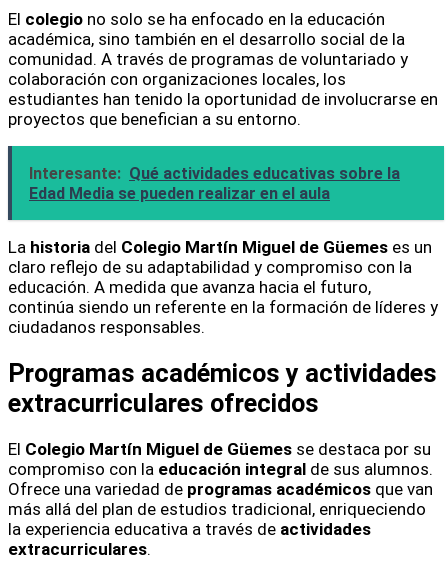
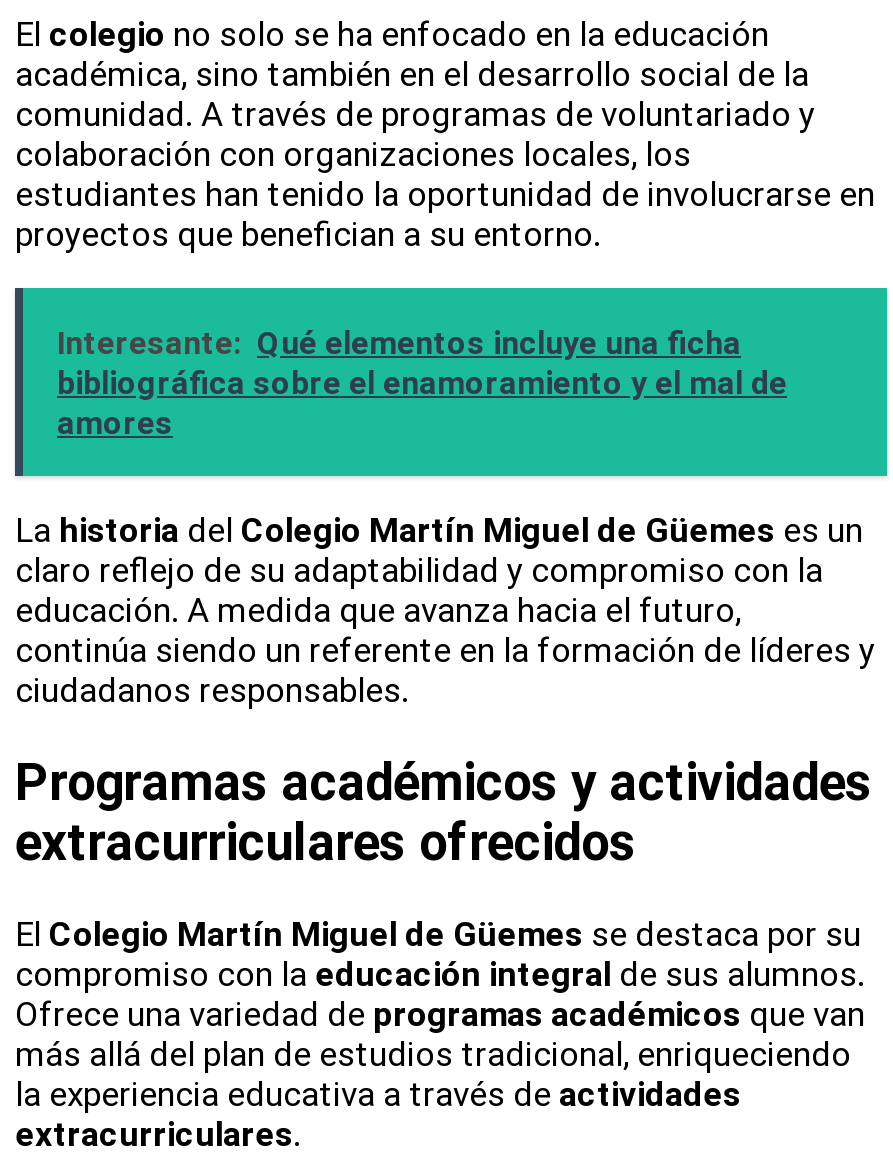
- Interesante: Qué actividades educativas sobre la
- Edad Media se pueden realizar en el aula
+ Interesante: Qué elementos incluye una ficha
+ bibliográfica sobre el enamoramiento y el mal de
+ amores
